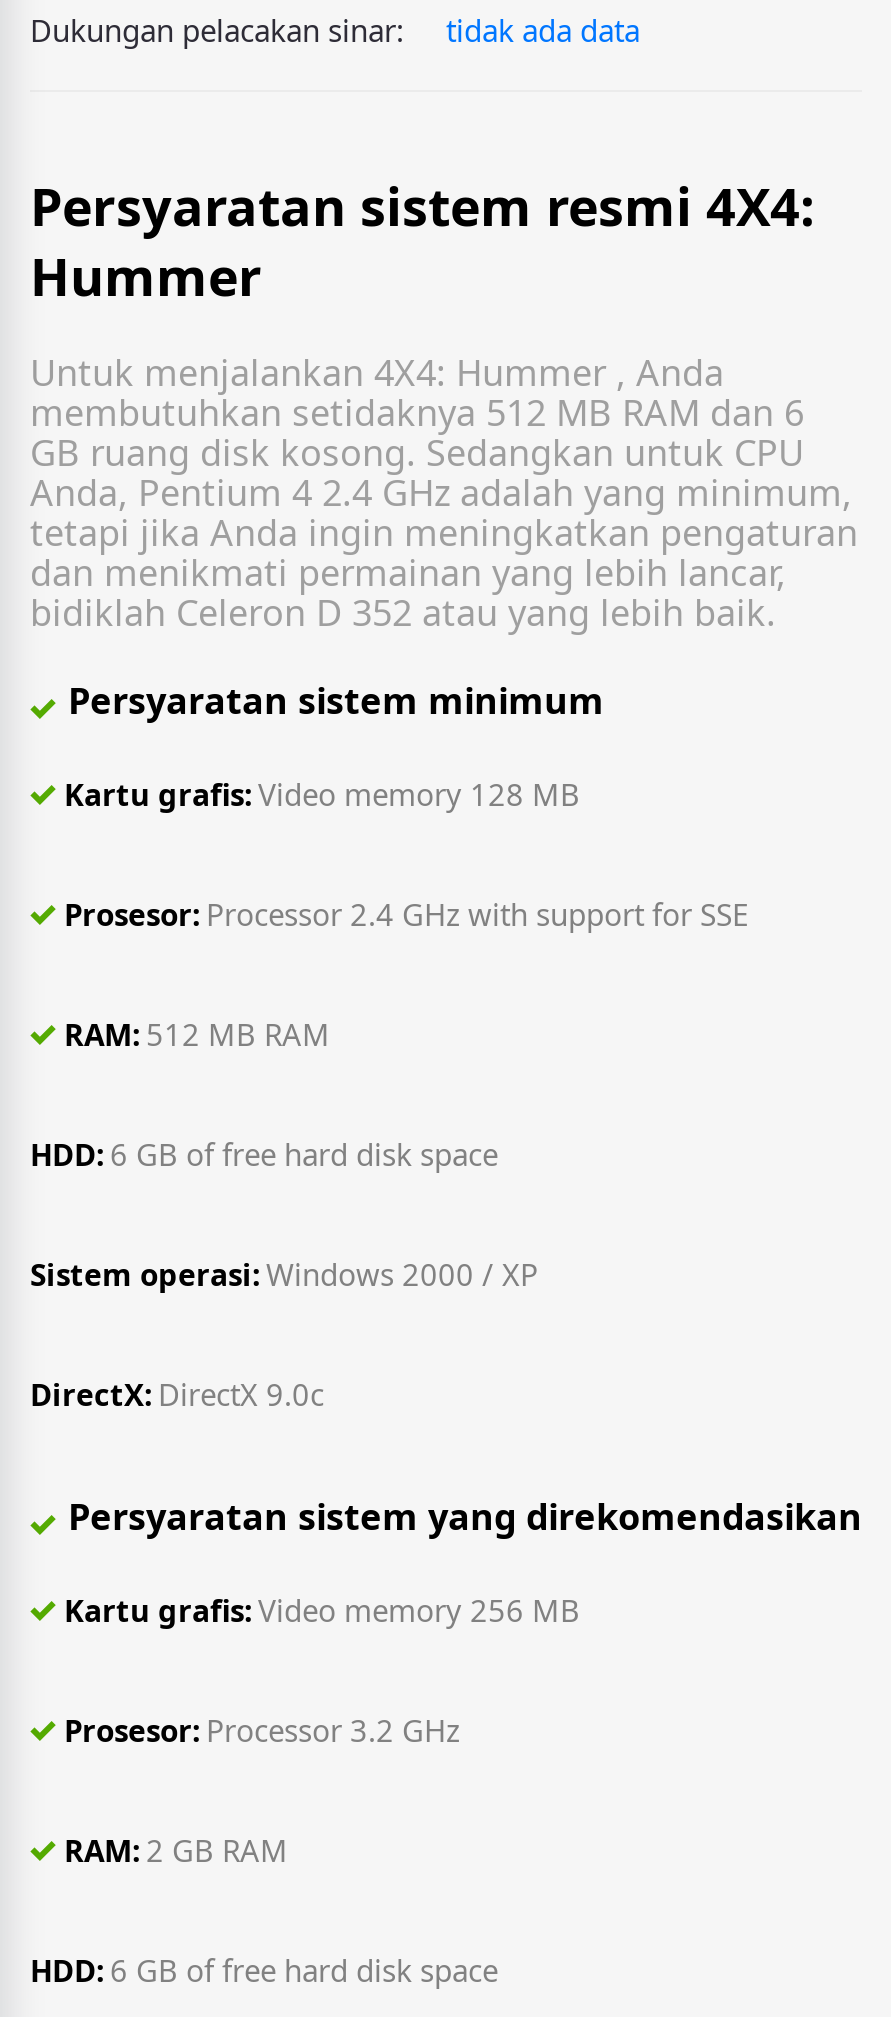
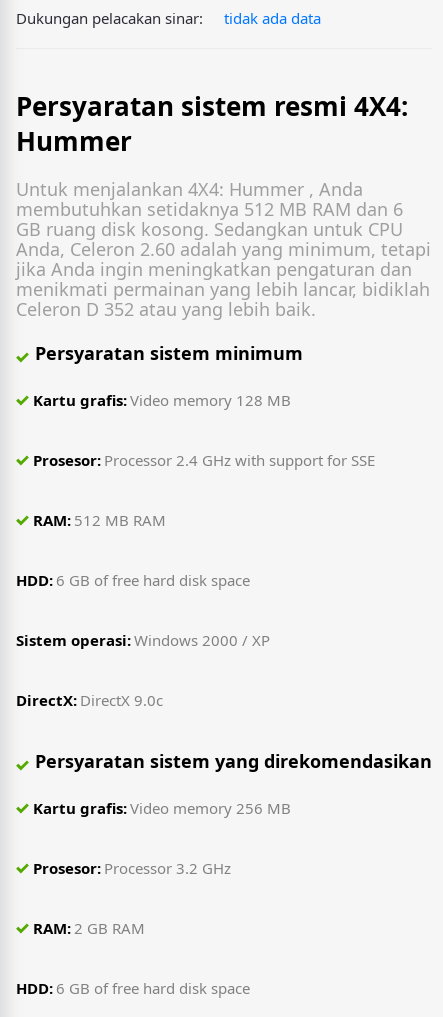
- Anda, Pentium 4 2.4 GHz adalah yang minimum,
- tetapi jika Anda ingin meningkatkan pengaturan
- dan menikmati permainan yang lebih lancar,
- bidiklah Celeron D 352 atau yang lebih baik.
+ Anda, Celeron 2.60 adalah yang minimum, tetapi
+ jika Anda ingin meningkatkan pengaturan dan
+ menikmati permainan yang lebih lancar, bidiklah
+ Celeron D 352 atau yang lebih baik.
